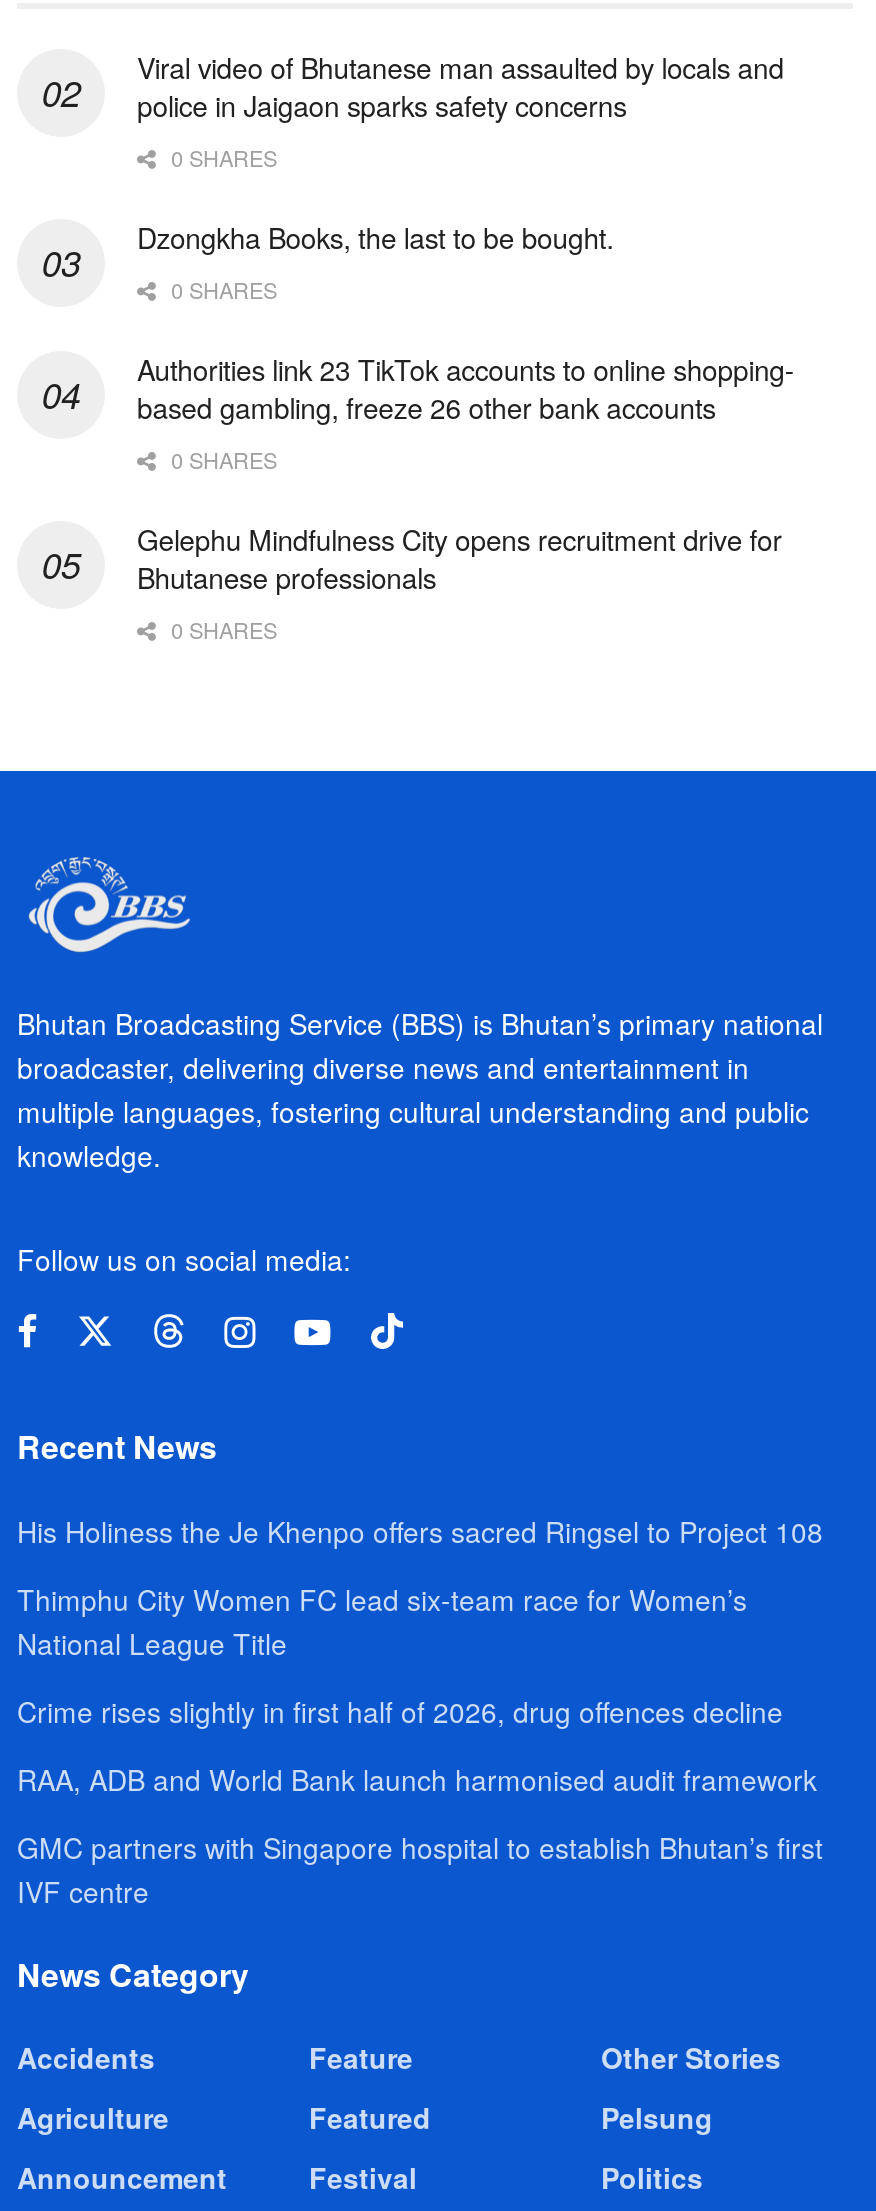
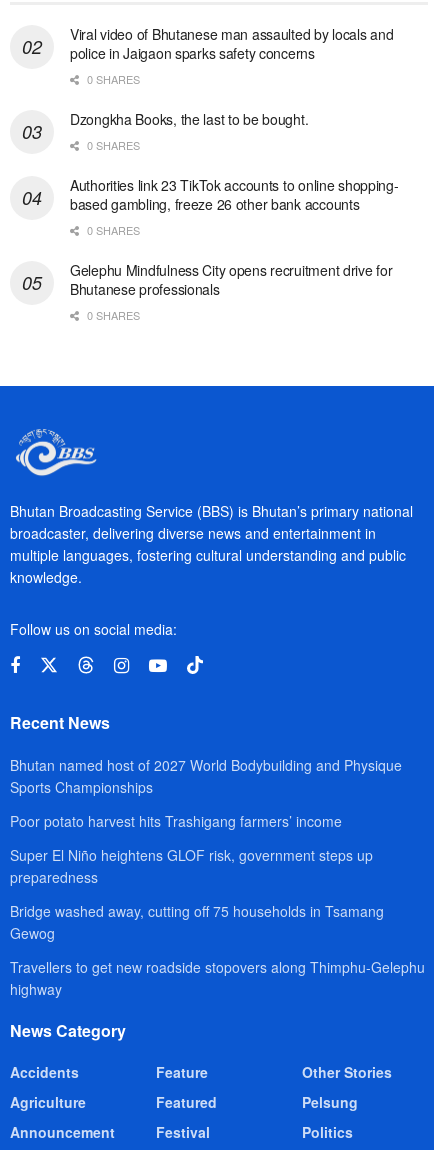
- His Holiness the Je Khenpo offers sacred Ringsel to Project 108
+ Bhutan named host of 2027 World Bodybuilding and Physique
+ Sports Championships

- Thimphu City Women FC lead six-team race for Women’s
- National League Title
+ Poor potato harvest hits Trashigang farmers’ income

- Crime rises slightly in first half of 2026, drug offences decline
+ Super El Niño heightens GLOF risk, government steps up
+ preparedness

- RAA, ADB and World Bank launch harmonised audit framework
+ Bridge washed away, cutting off 75 households in Tsamang
+ Gewog

- GMC partners with Singapore hospital to establish Bhutan’s first
- IVF centre
+ Travellers to get new roadside stopovers along Thimphu-Gelephu
+ highway
